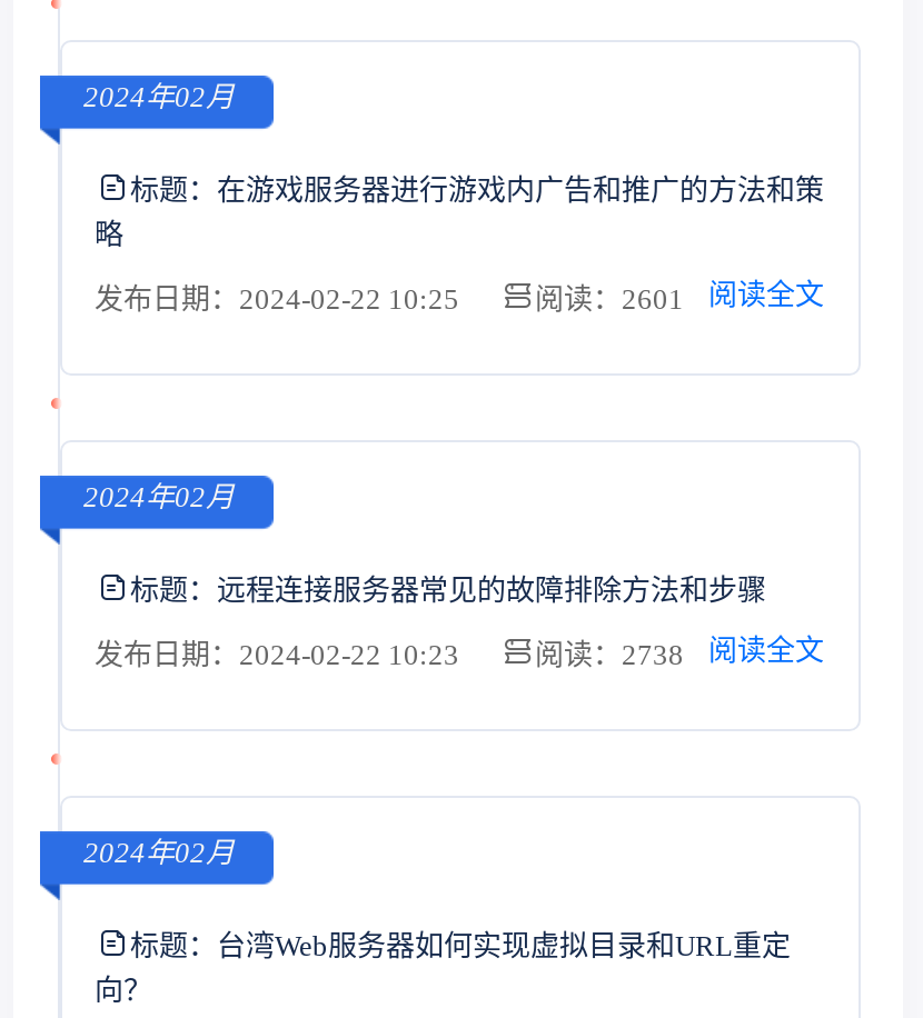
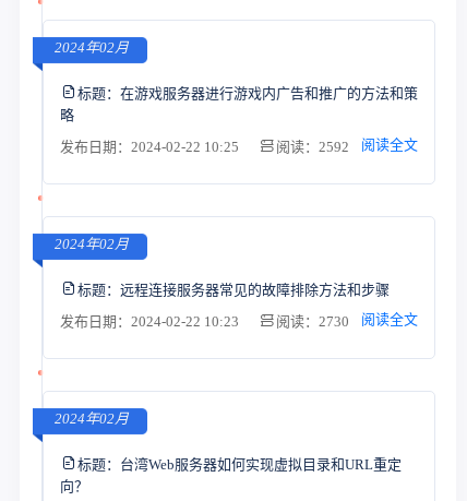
- 阅读：2601 阅读全文
+ 阅读：2592 阅读全文

- 阅读：2738 阅读全文
+ 阅读：2730 阅读全文
